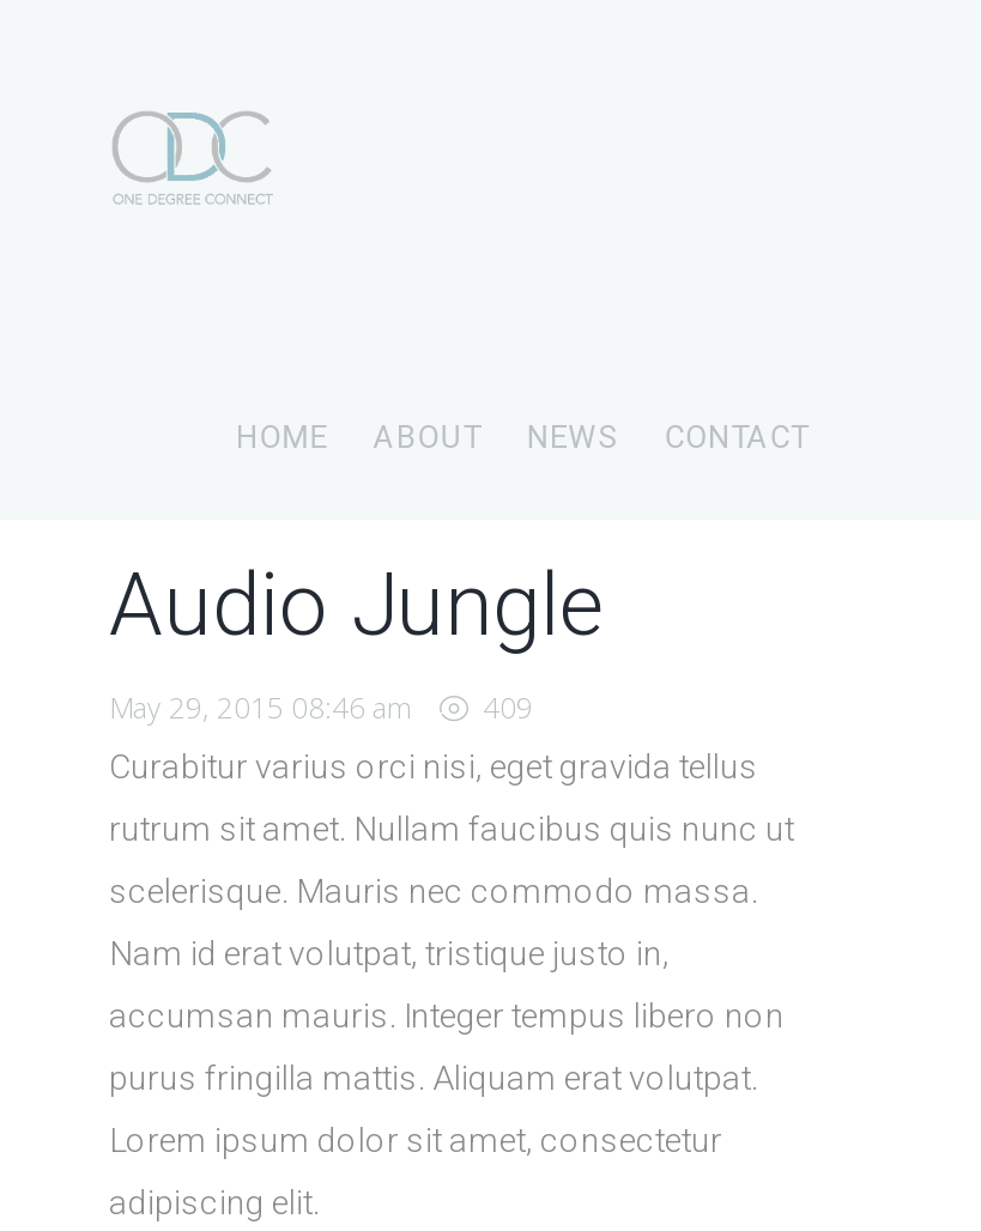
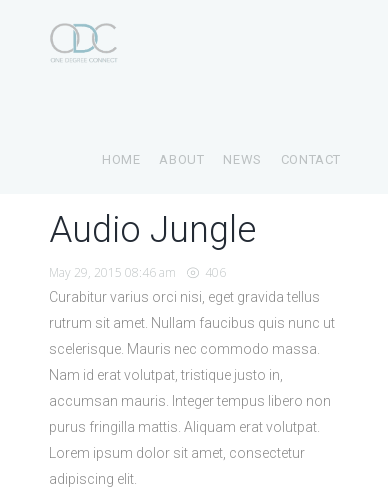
- May 29, 2015 08:46 am 409
+ May 29, 2015 08:46 am 406
